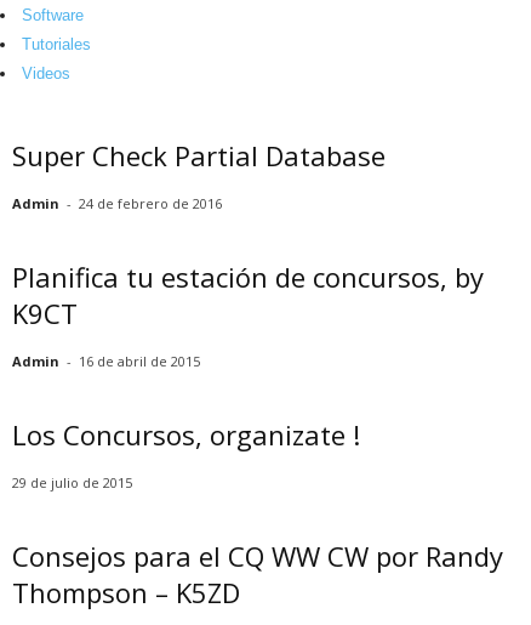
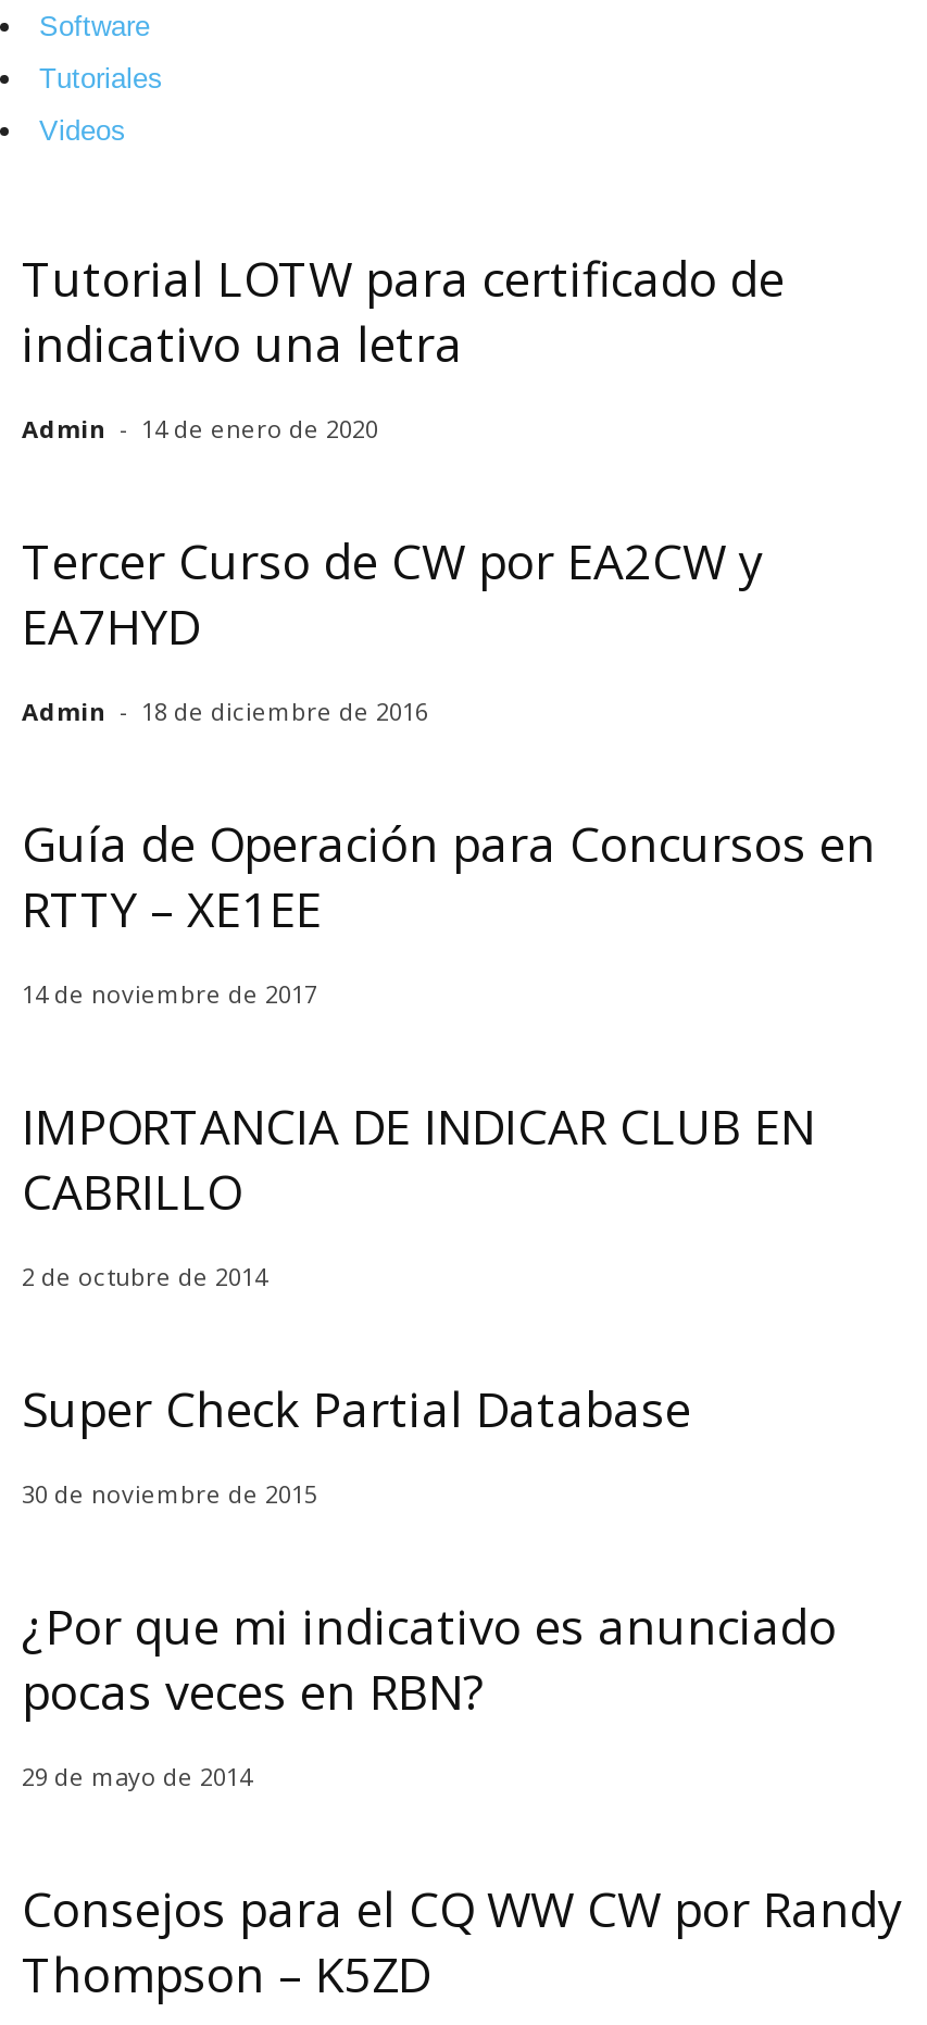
+ Tutorial LOTW para certificado de
+ indicativo una letra
+ Admin - 14 de enero de 2020
+ Tercer Curso de CW por EA2CW y
+ EA7HYD
+ Admin - 18 de diciembre de 2016
+ Guía de Operación para Concursos en
+ RTTY – XE1EE
+ 14 de noviembre de 2017
+ IMPORTANCIA DE INDICAR CLUB EN
+ CABRILLO
+ 2 de octubre de 2014

moved down: Super Check Partial Database

- Admin - 24 de febrero de 2016
- Planifica tu estación de concursos, by
- K9CT
- Admin - 16 de abril de 2015
- Los Concursos, organizate !
- 29 de julio de 2015
+ 30 de noviembre de 2015
+ ¿Por que mi indicativo es anunciado
+ pocas veces en RBN?
+ 29 de mayo de 2014
